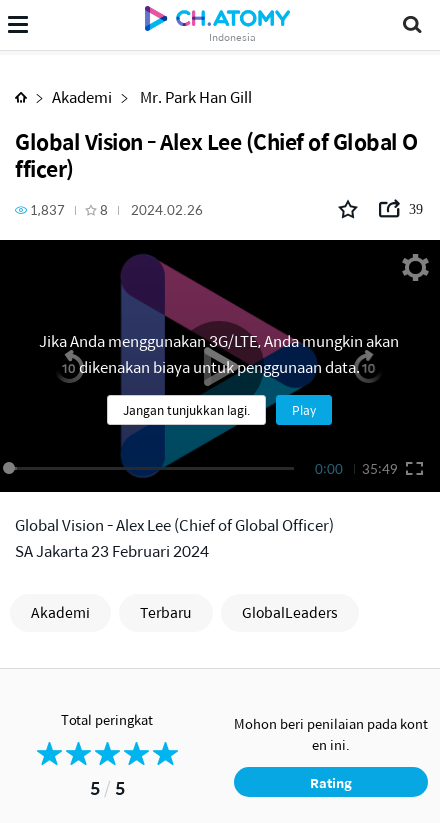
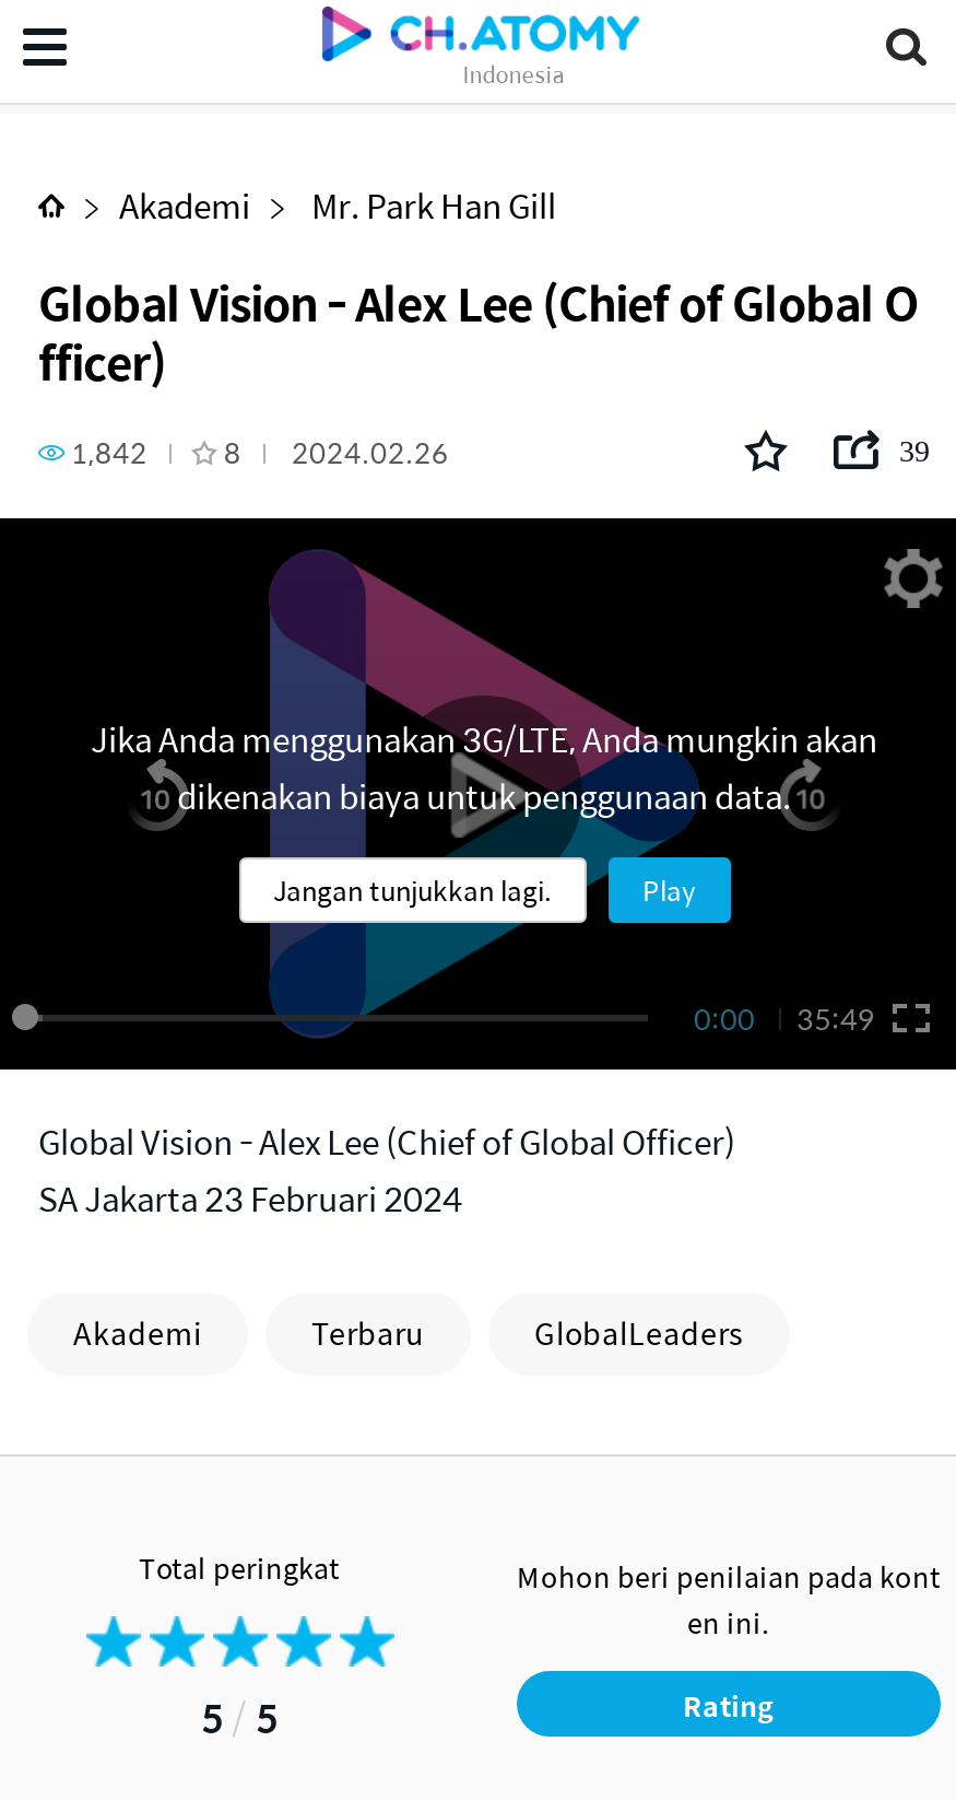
- 1,837 8 2024.02.26
+ 1,842 8 2024.02.26
